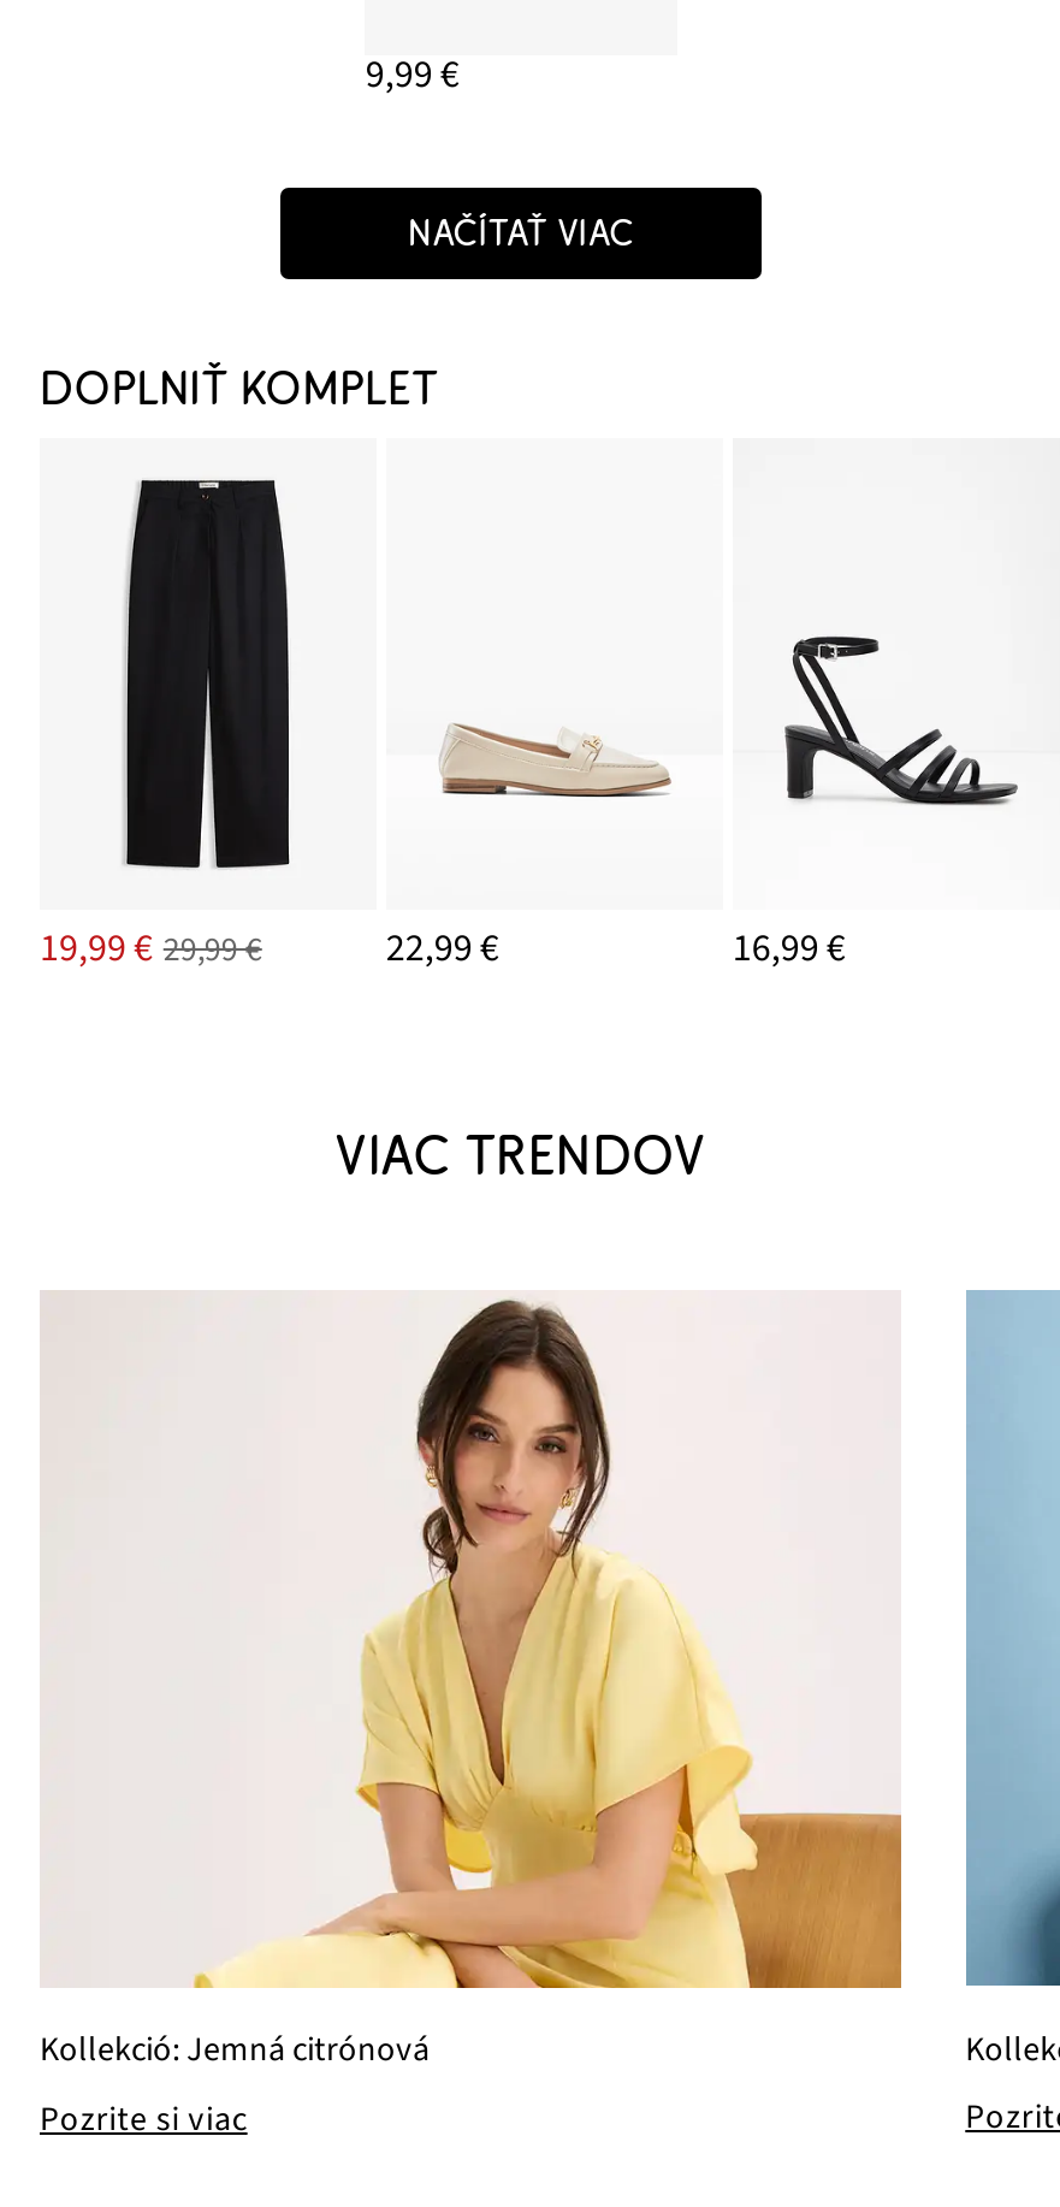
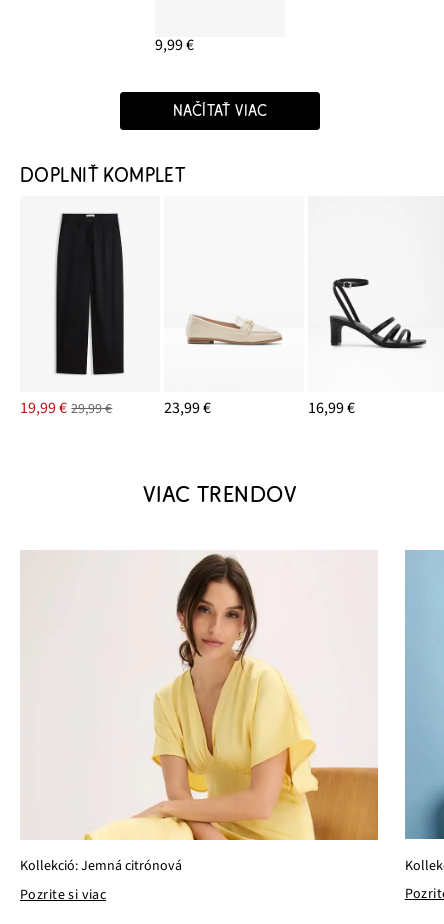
- 22,99 €
+ 23,99 €
